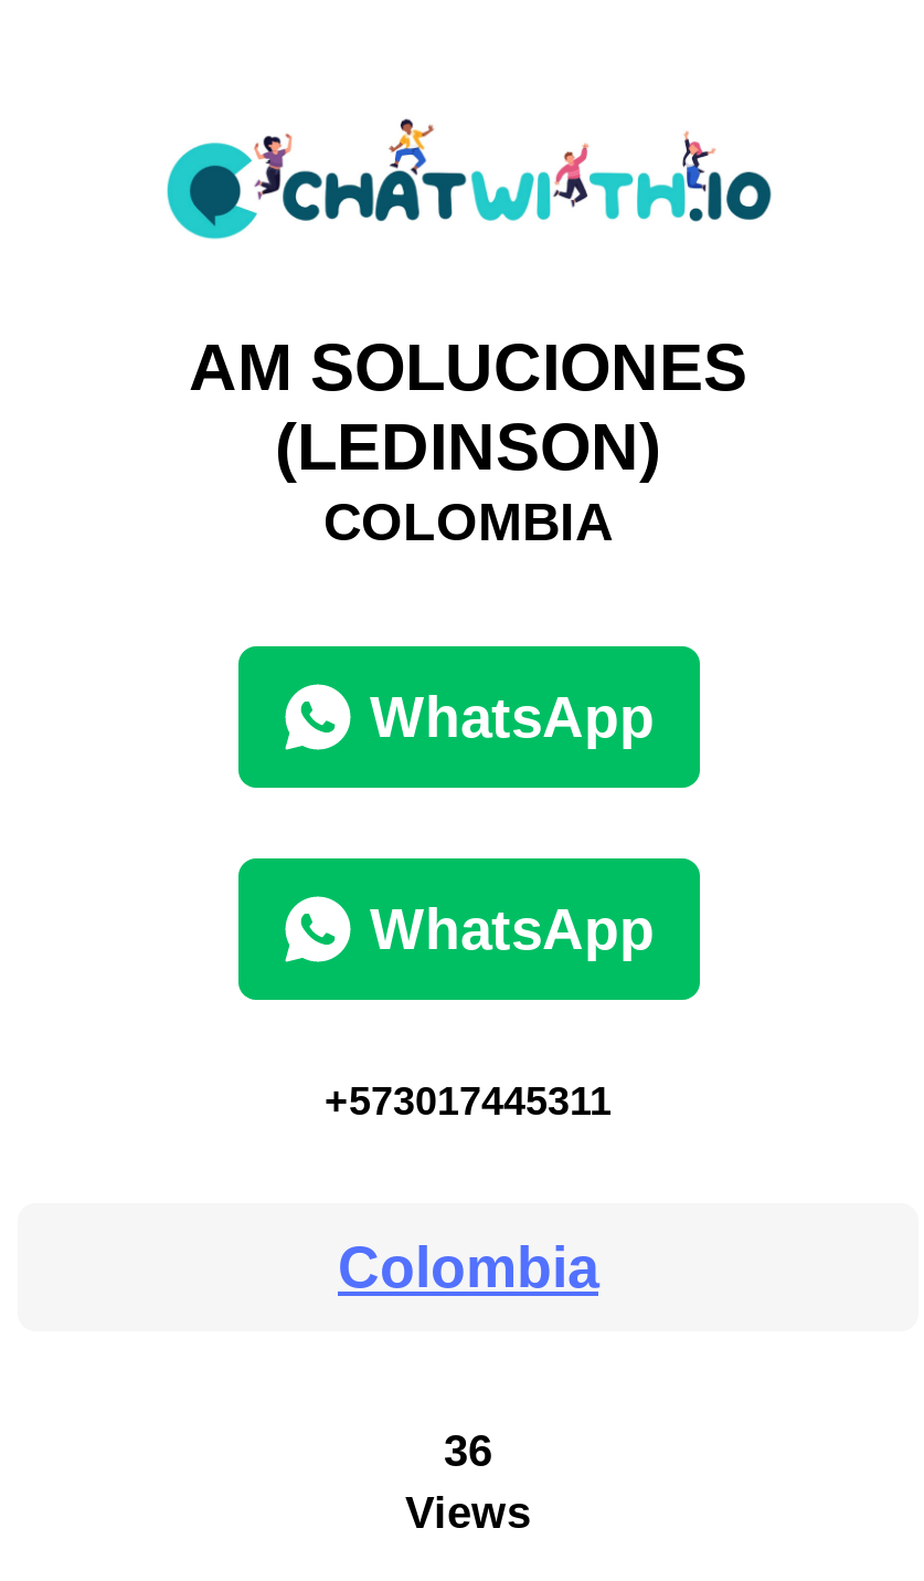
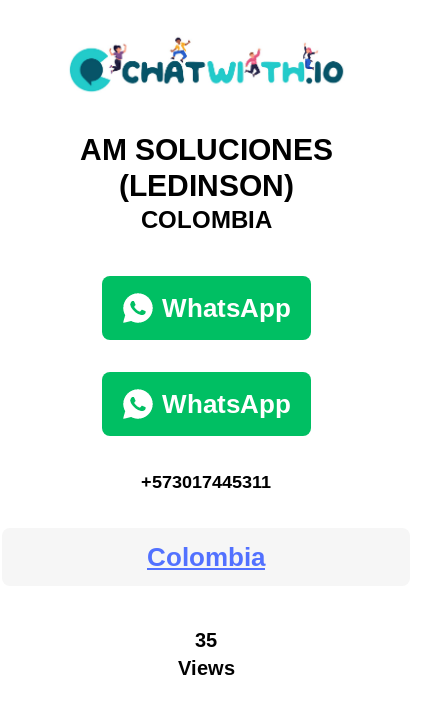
- 36
+ 35
